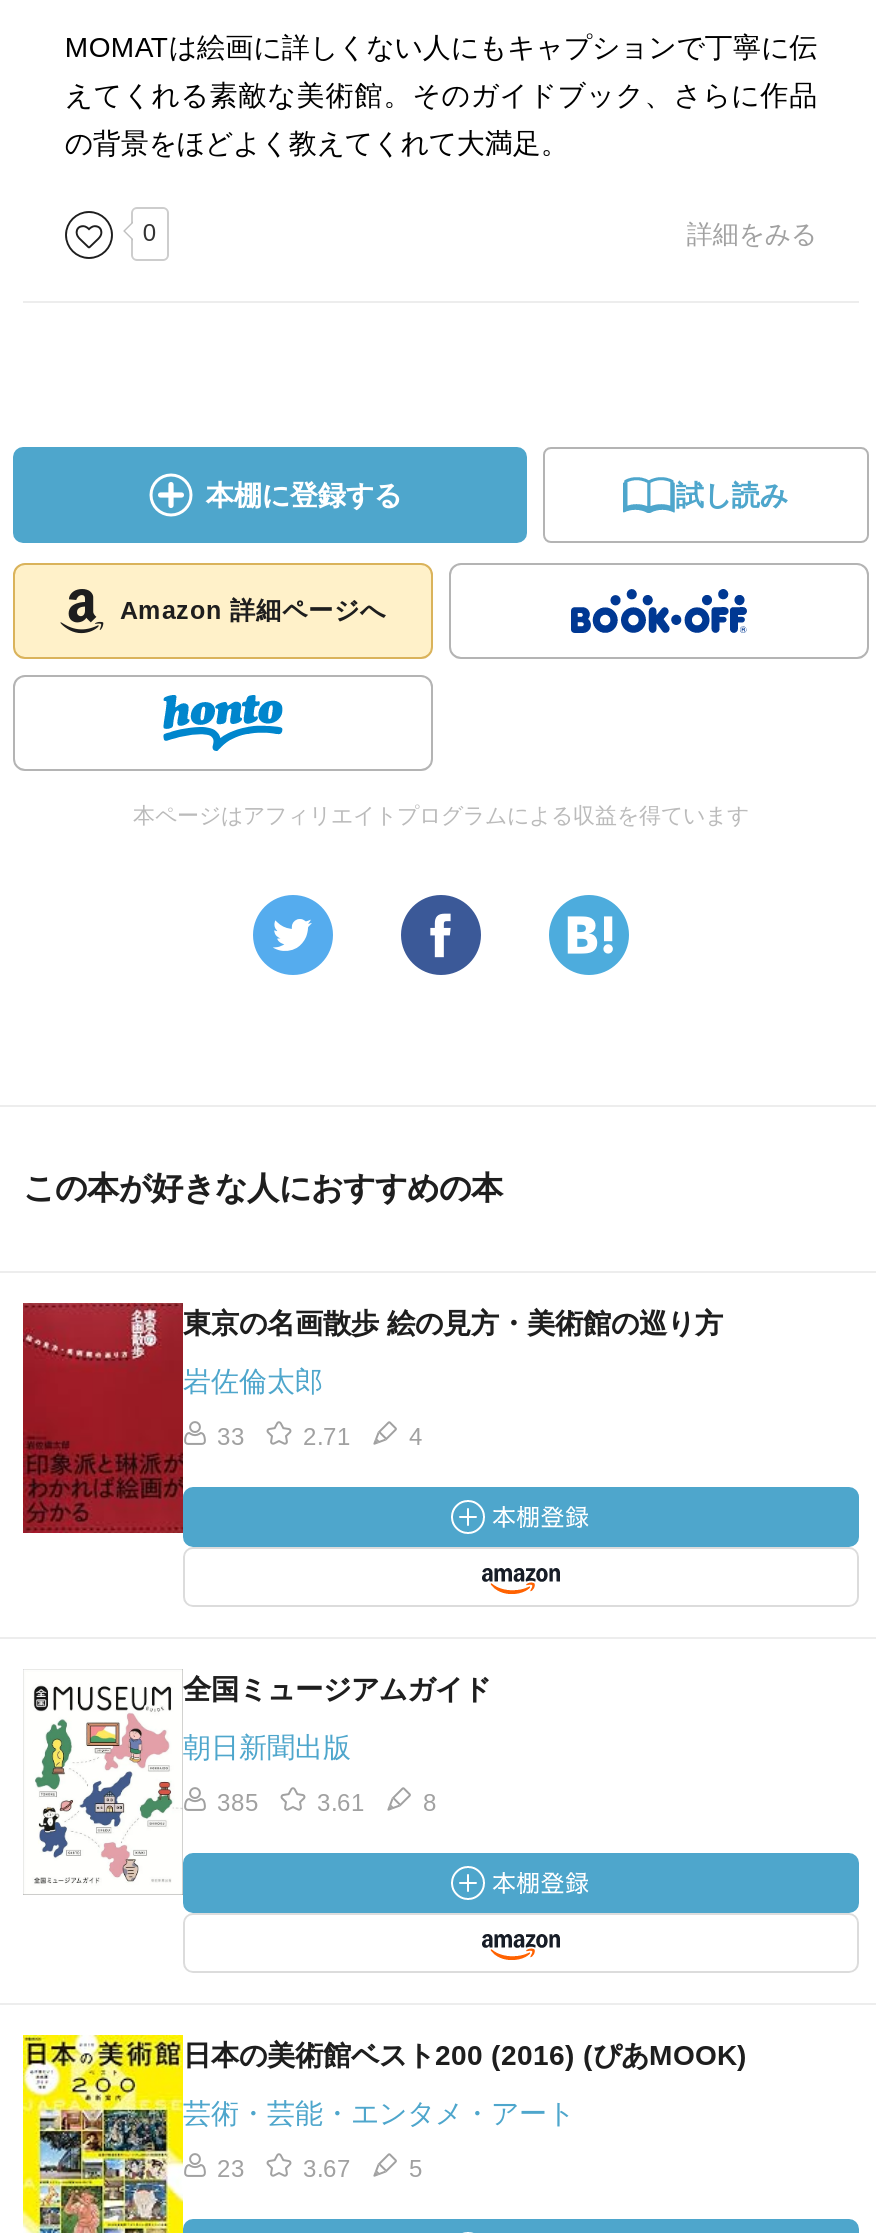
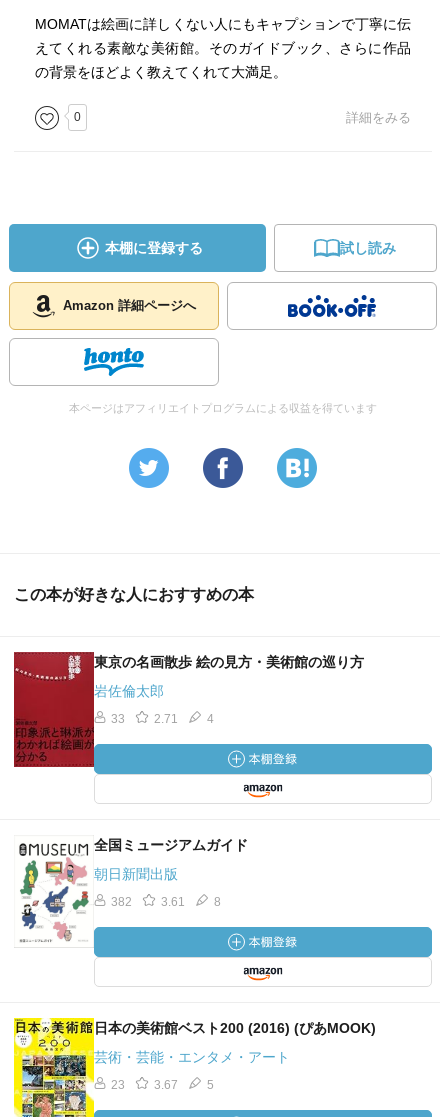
- 385
+ 382
